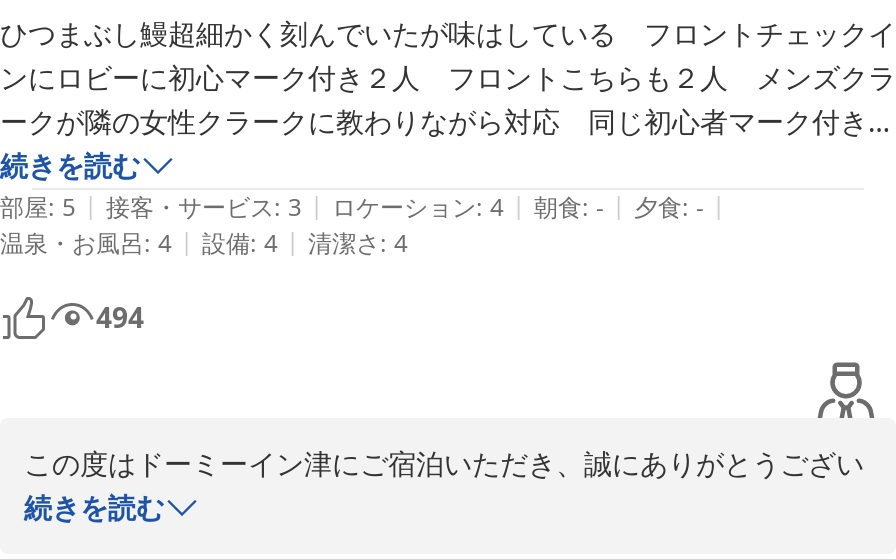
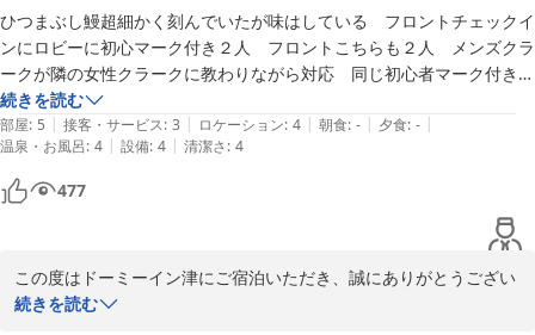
- 494
+ 477
